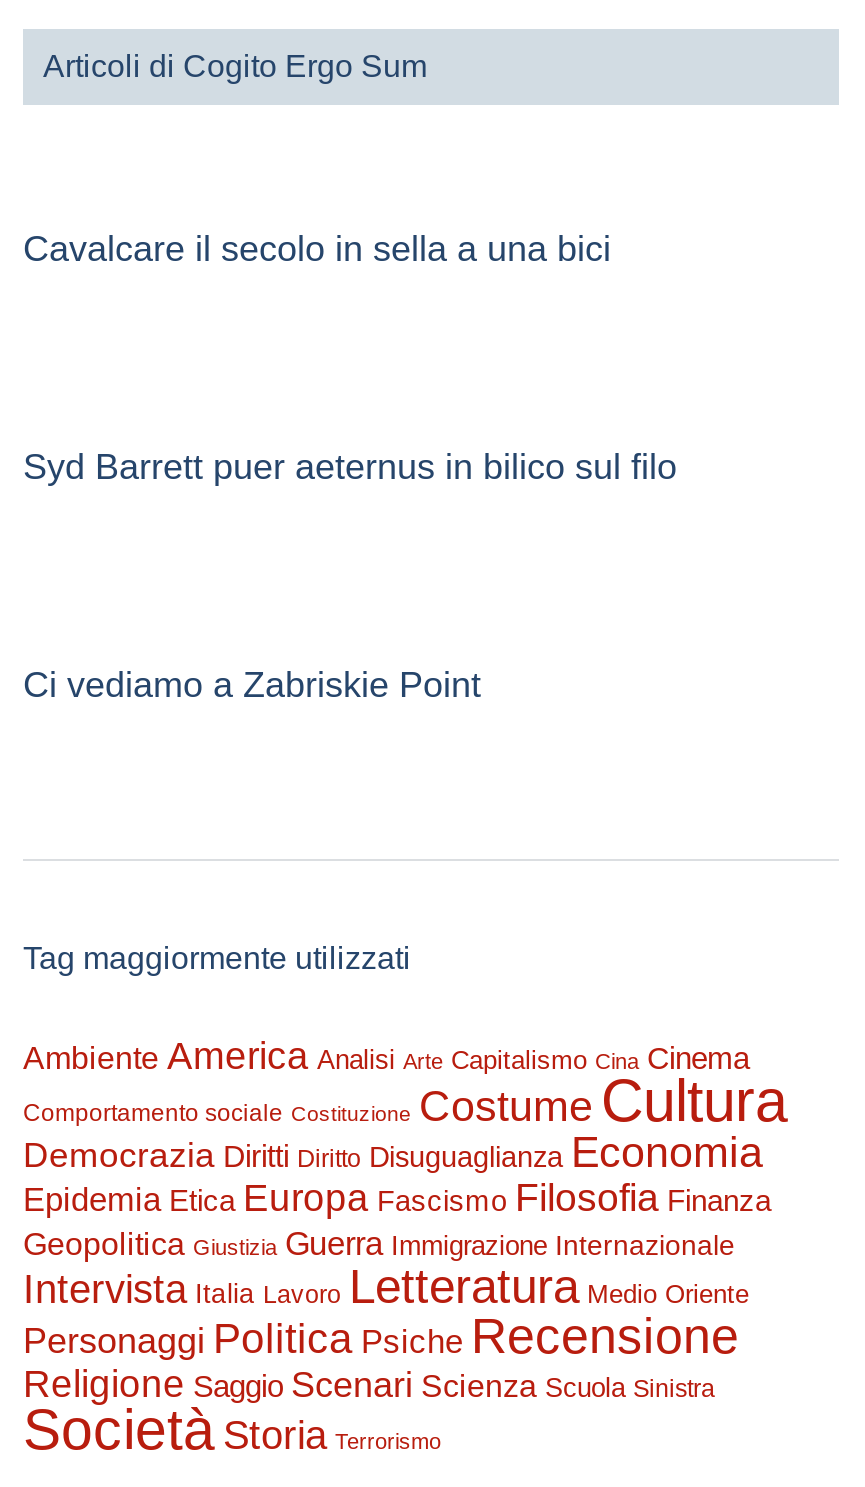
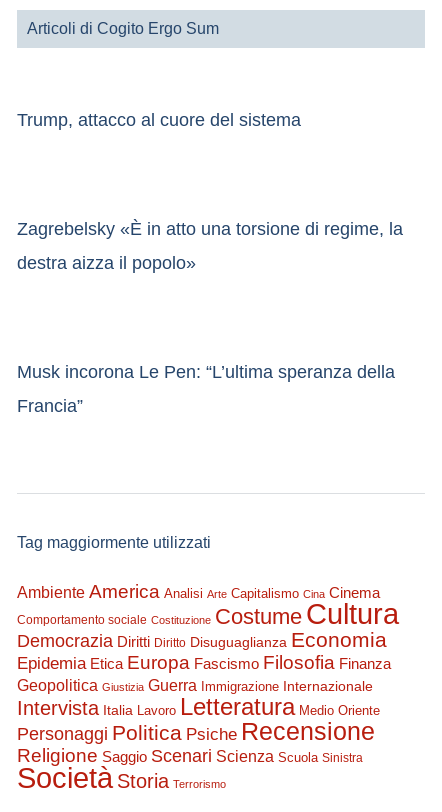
- Cavalcare il secolo in sella a una bici
+ Trump, attacco al cuore del sistema

- Syd Barrett puer aeternus in bilico sul filo
+ Zagrebelsky «È in atto una torsione di regime, la
+ destra aizza il popolo»

- Ci vediamo a Zabriskie Point
+ Musk incorona Le Pen: “L’ultima speranza della
+ Francia”
